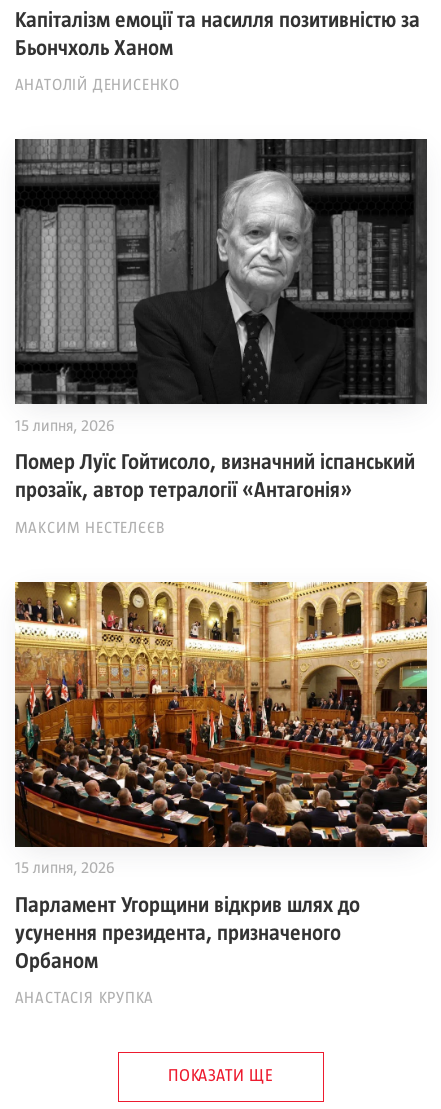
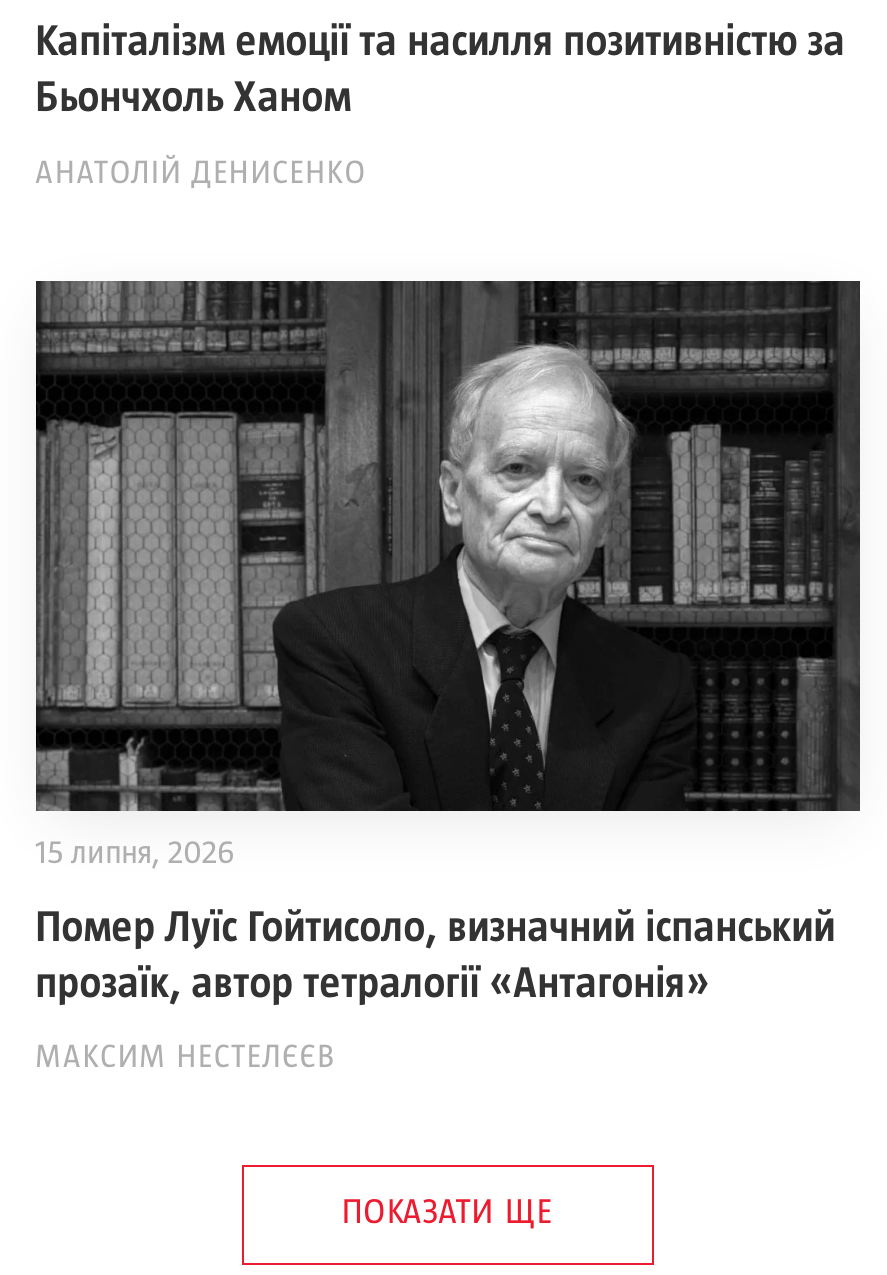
- [image]
- 15 липня, 2026
- Парламент Угорщини відкрив шлях до
- усунення президента, призначеного
- Орбаном
- АНАСТАСІЯ КРУПКА
